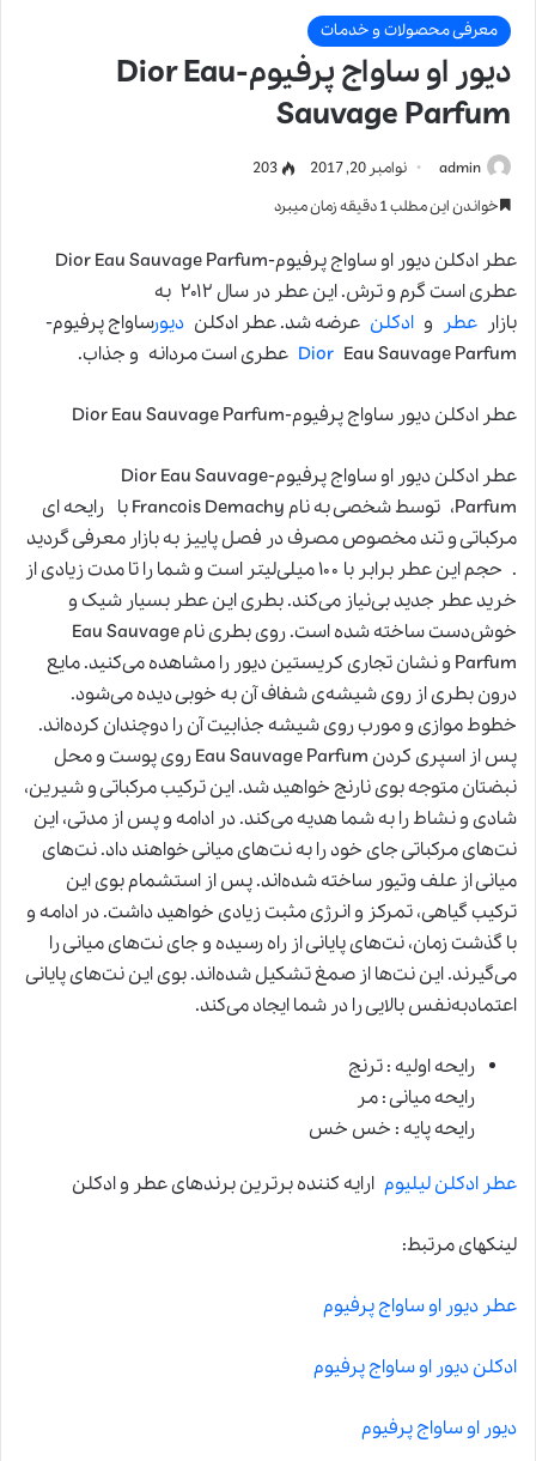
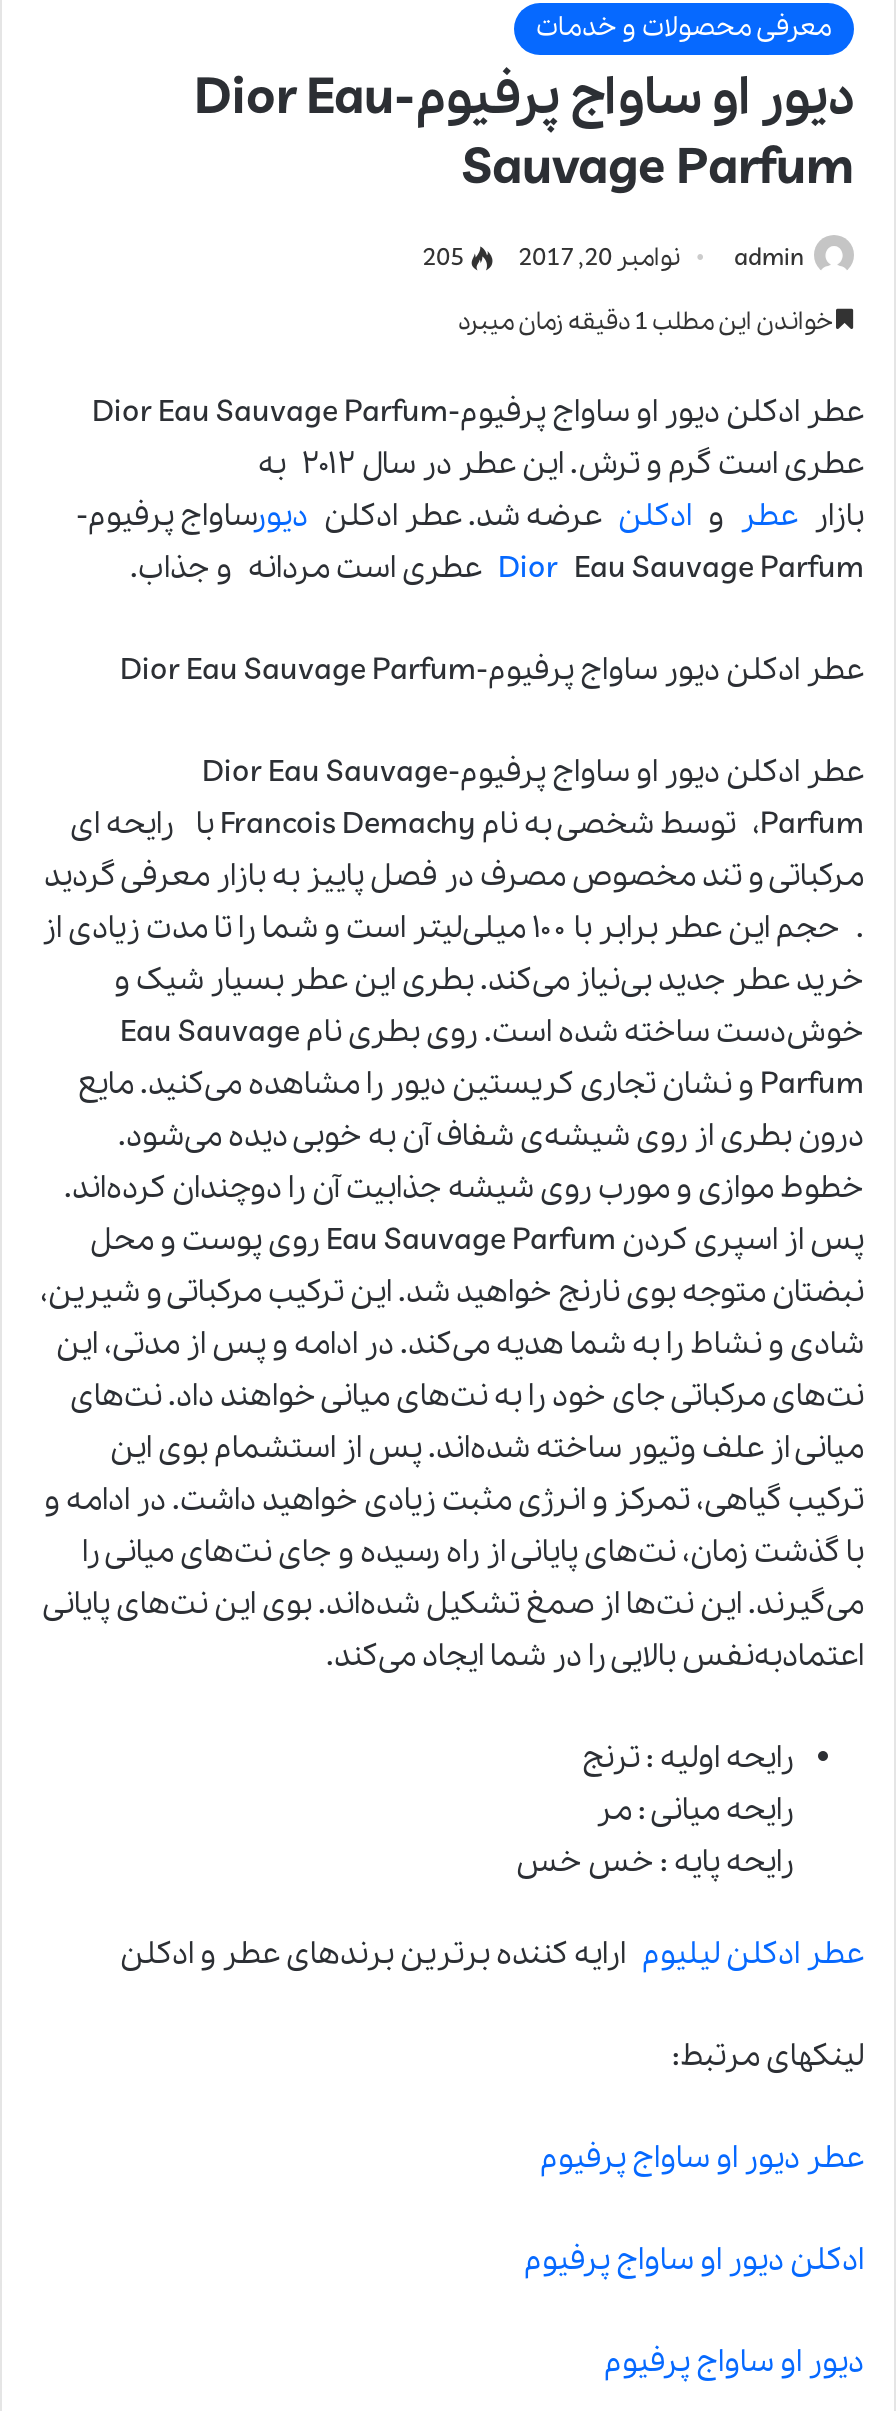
- 203
+ 205
